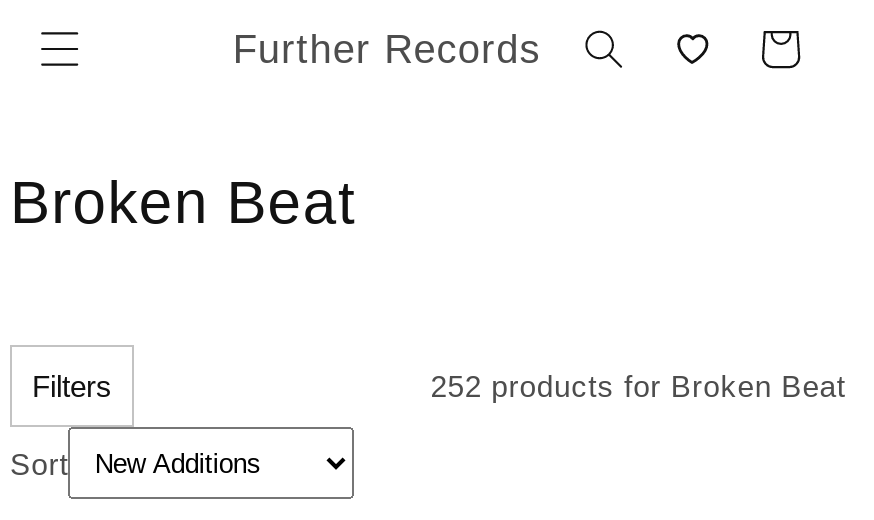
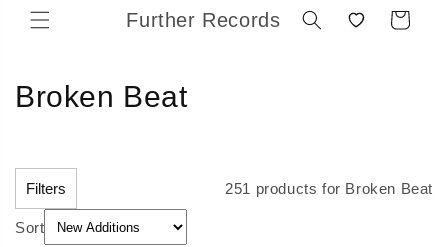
- 252 products for Broken Beat
+ 251 products for Broken Beat
